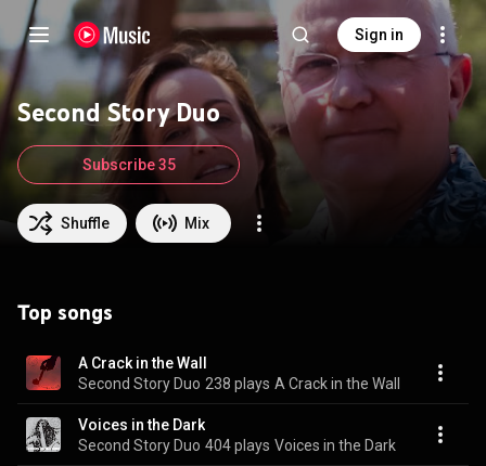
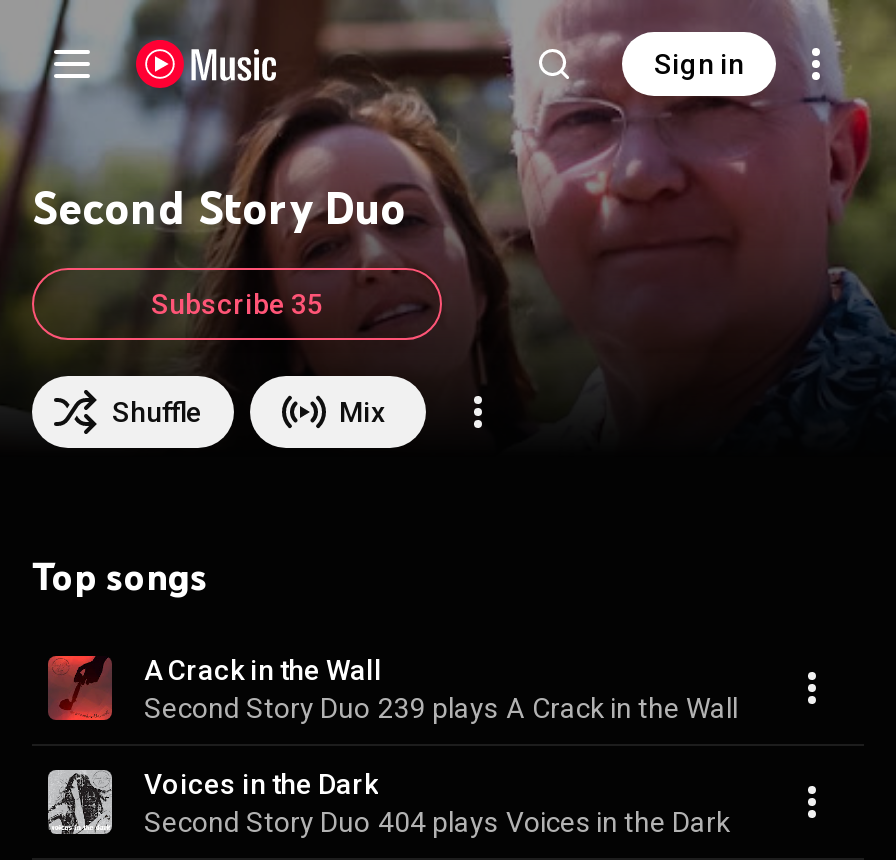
- Second Story Duo 238 plays A Crack in the Wall
+ Second Story Duo 239 plays A Crack in the Wall
